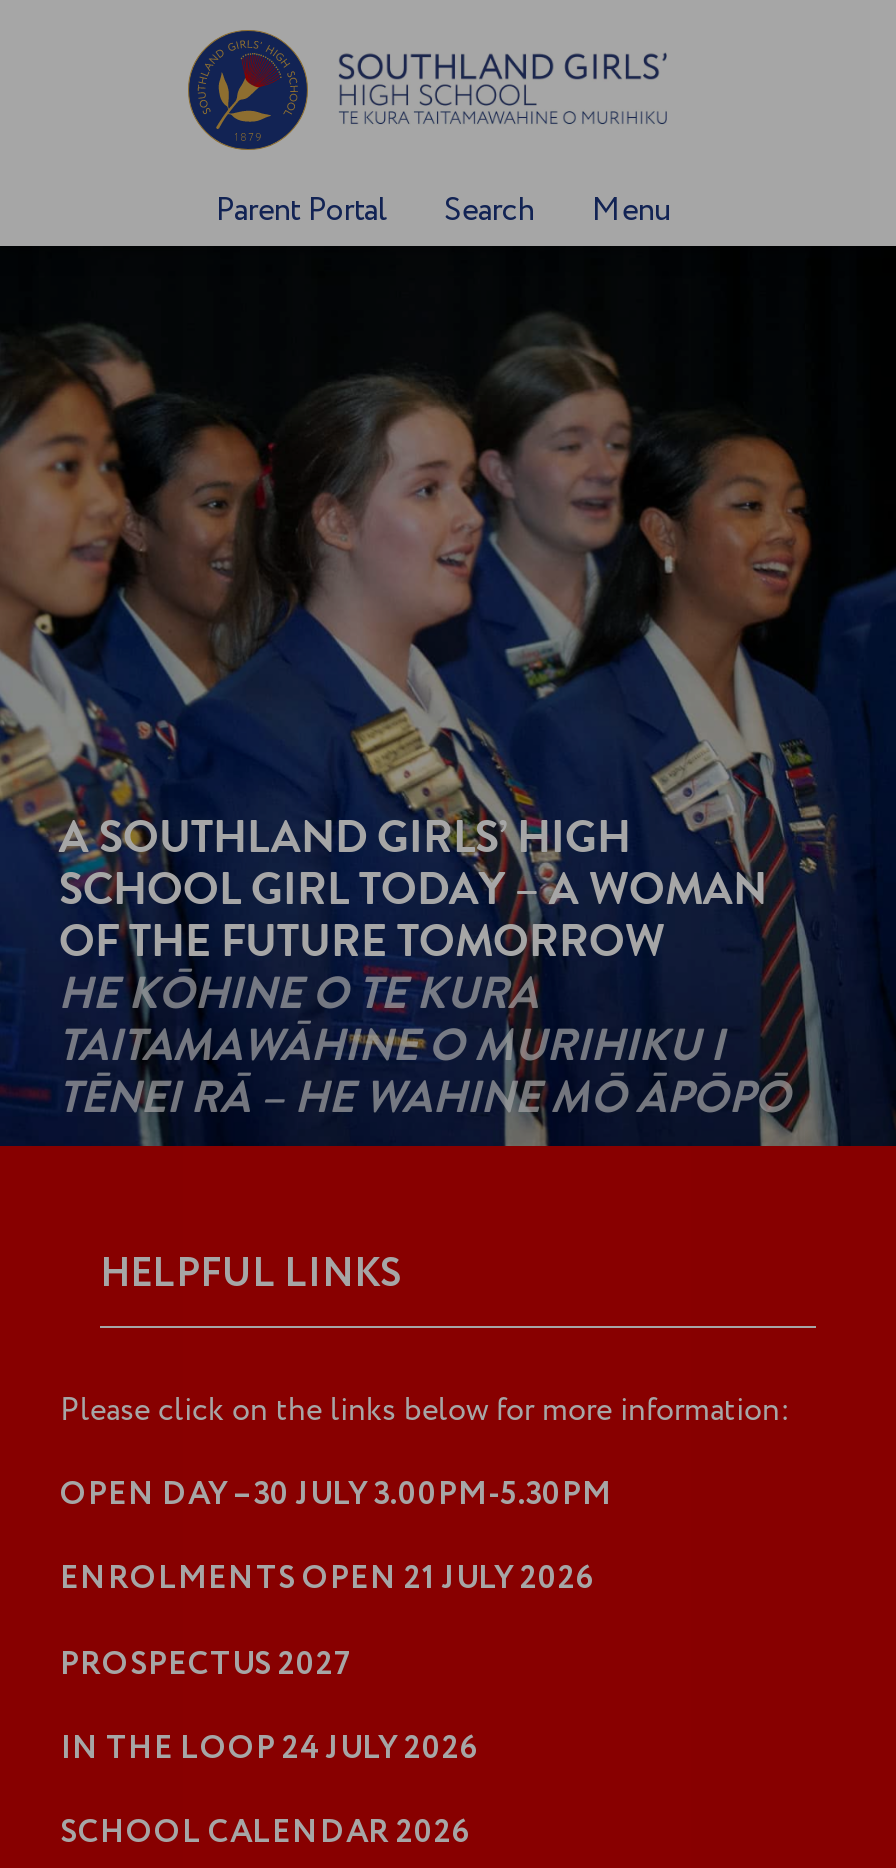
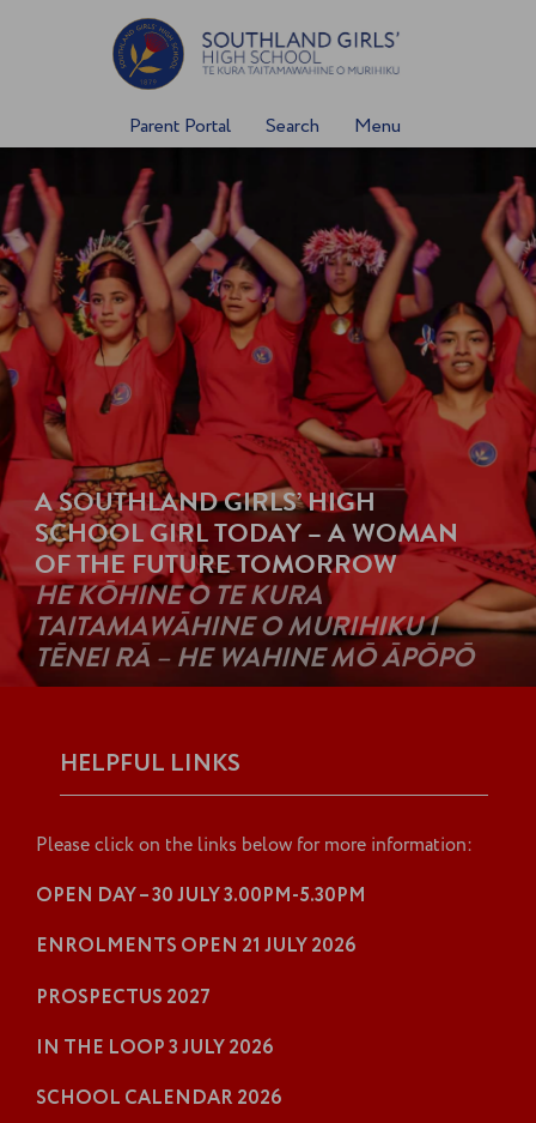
+ A SOUTHLAND GIRLS’ HIGH
+ SCHOOL GIRL TODAY – A WOMAN
+ OF THE FUTURE TOMORROW
+ HE KŌHINE O T E KURA
+ TAITAMAWĀHINE O MURIHIKU I
+ TĒNEI RĀ – HE WAHINE MŌ ĀPŌPŌ

- [image]
+ [image]

- IN THE LOOP 24 JULY 2026
+ IN THE LOOP 3 JULY 2026
